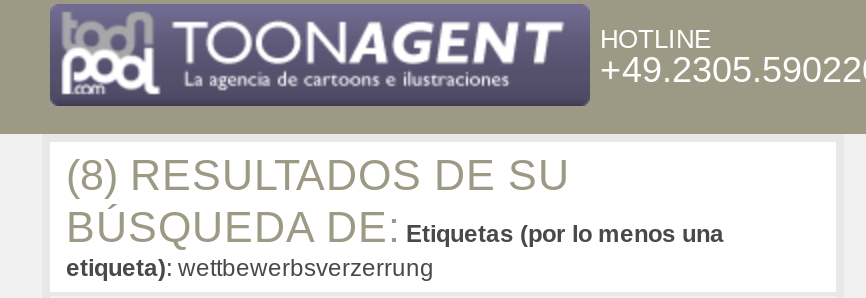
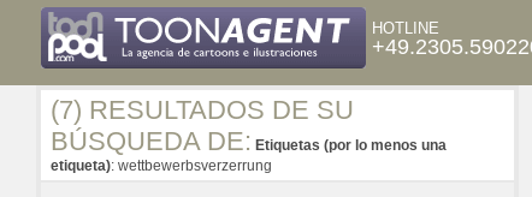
- (8) RESULTADOS DE SU
+ (7) RESULTADOS DE SU
